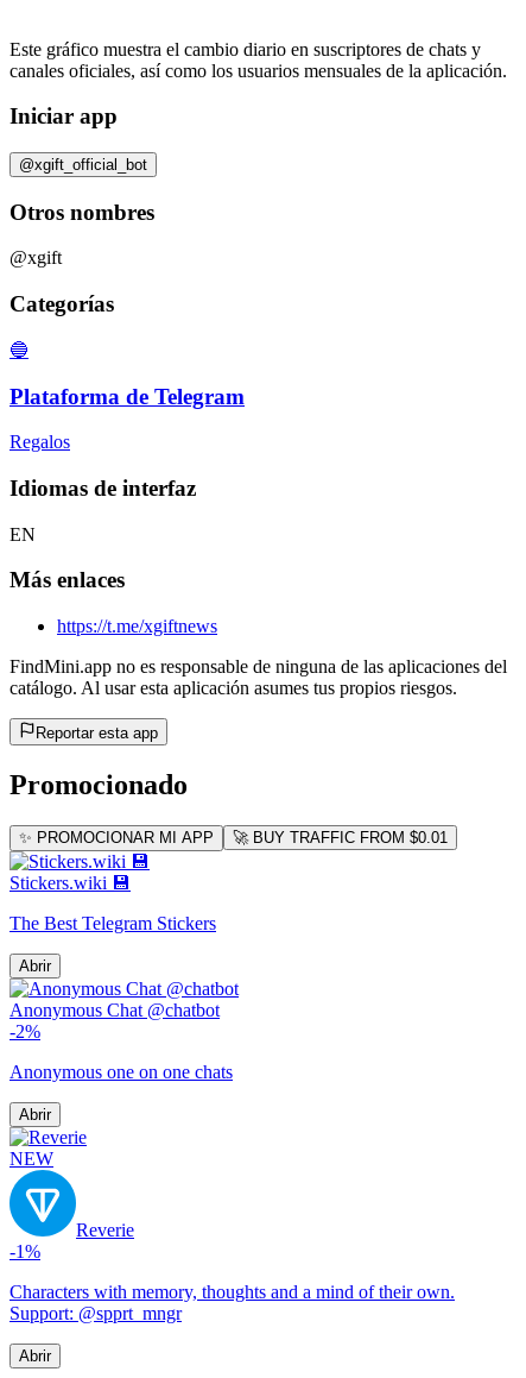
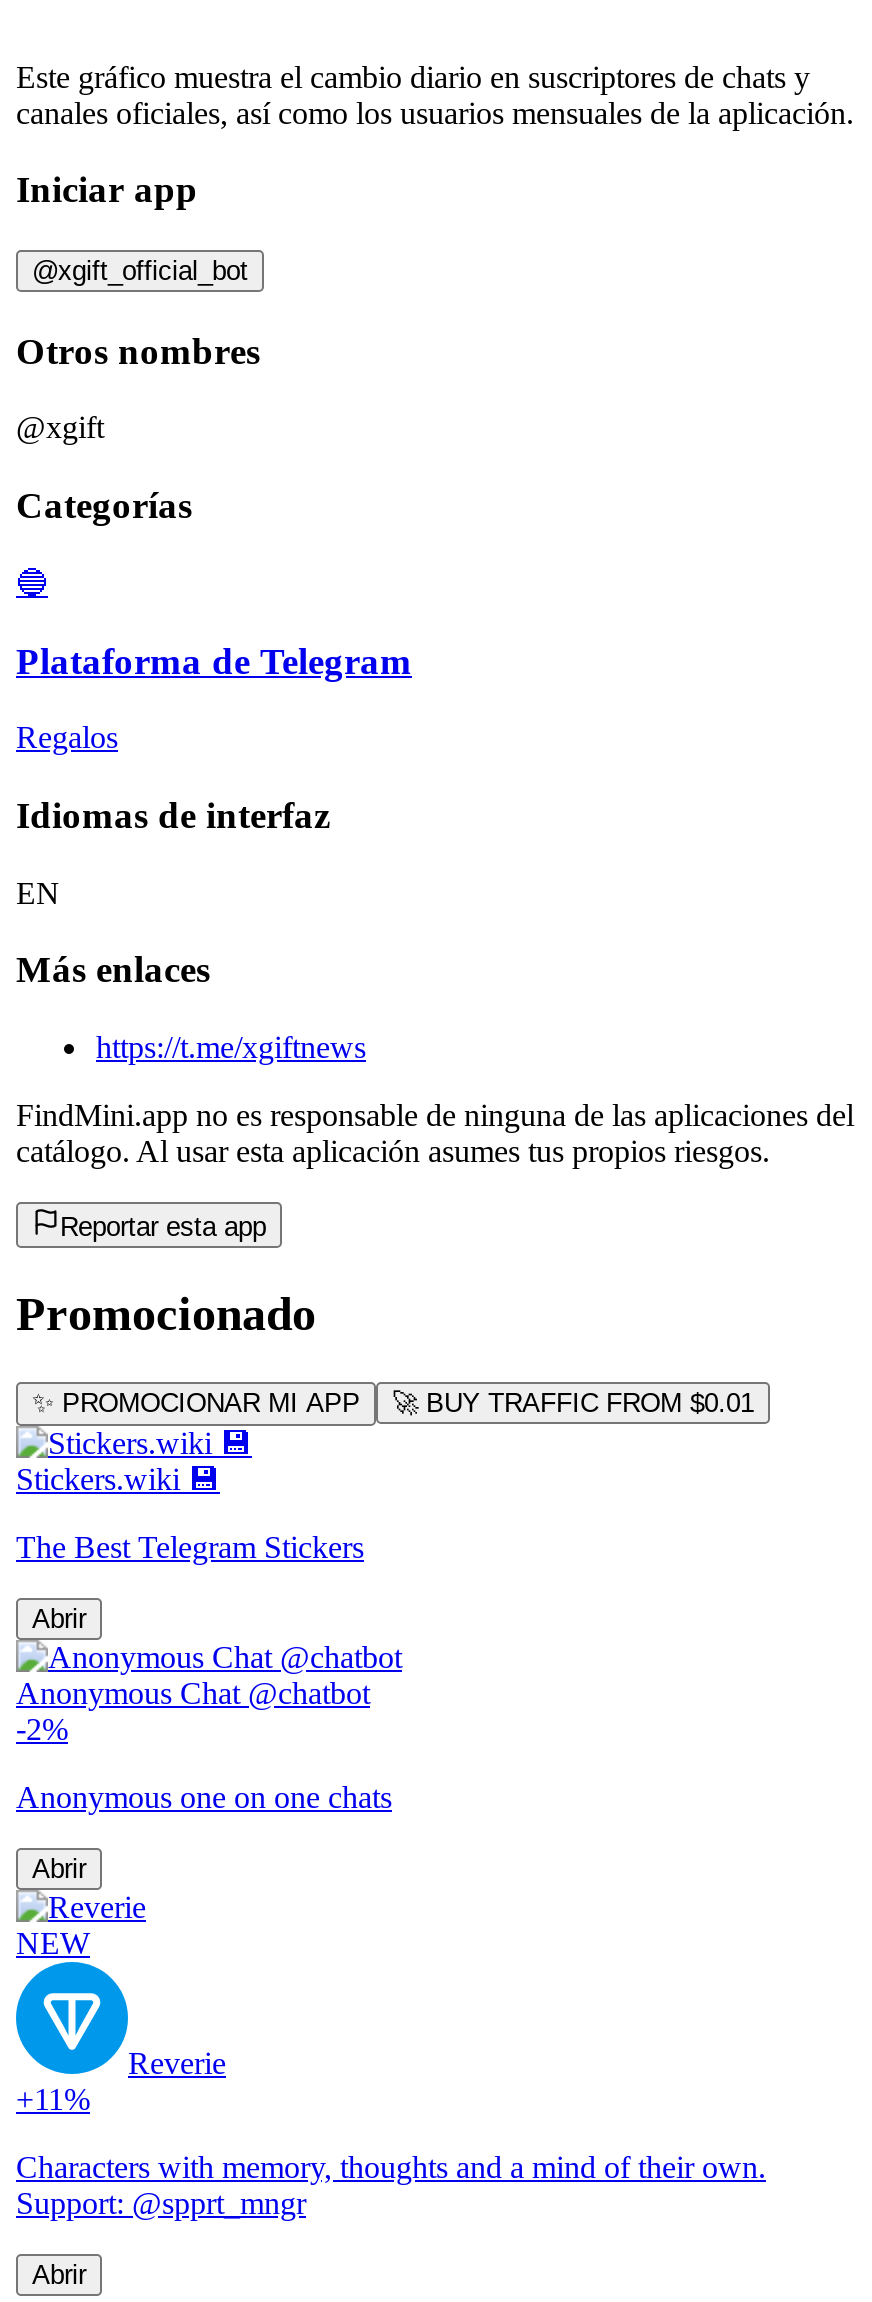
- -1%
+ +11%
